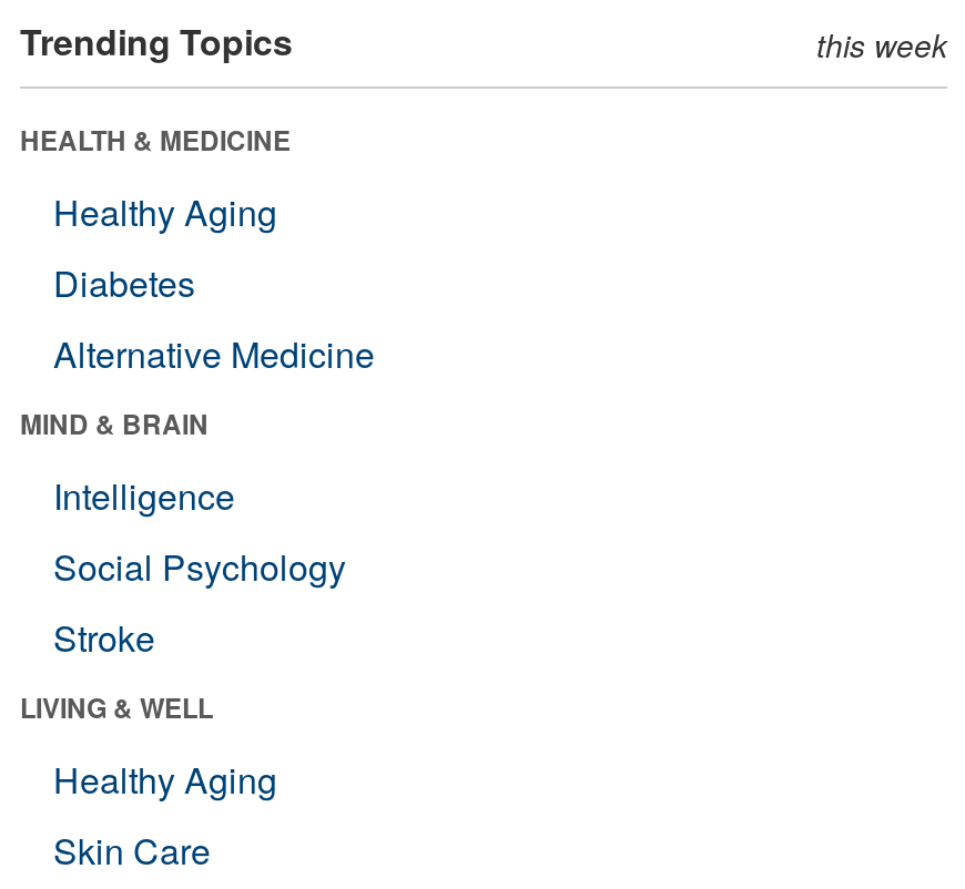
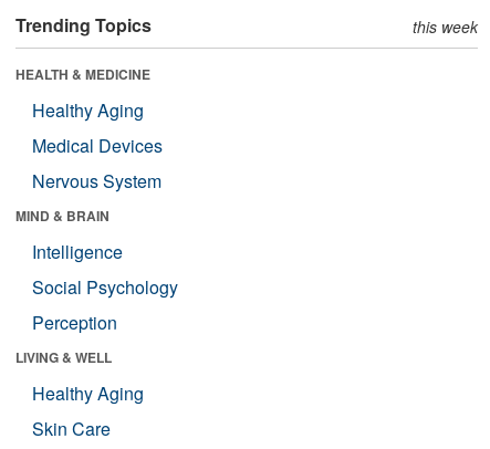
- Diabetes
- Alternative Medicine
+ Medical Devices
+ Nervous System

- Stroke
+ Perception
